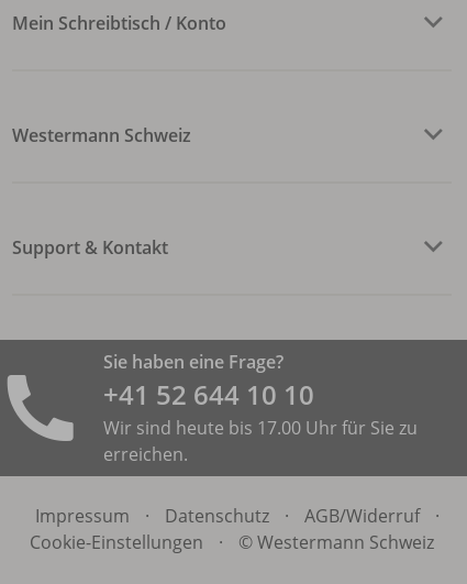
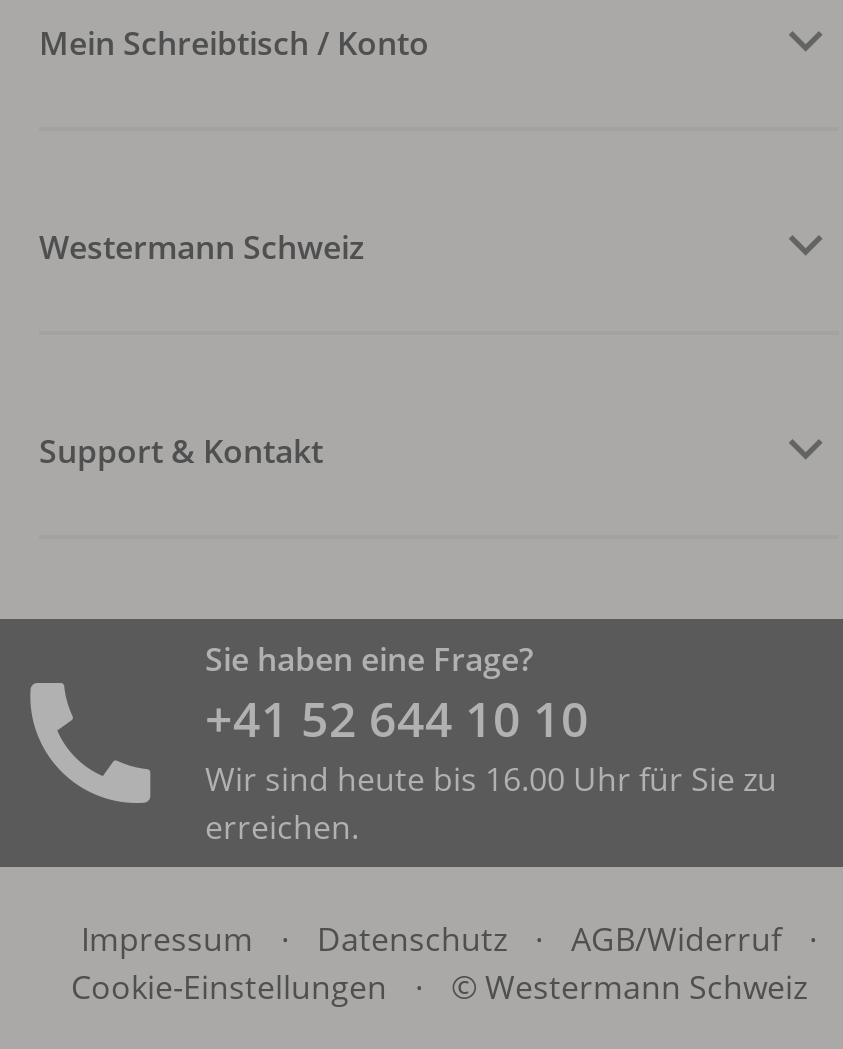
- Wir sind heute bis 17.00 Uhr für Sie zu
+ Wir sind heute bis 16.00 Uhr für Sie zu
